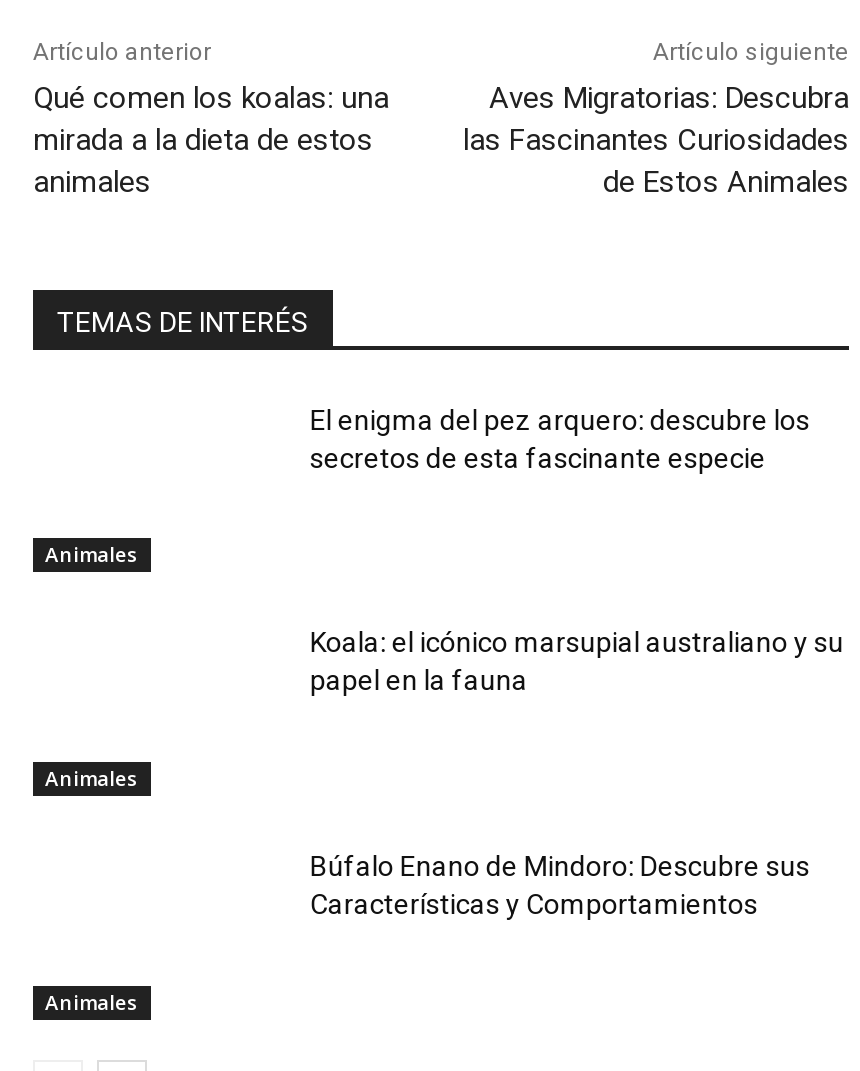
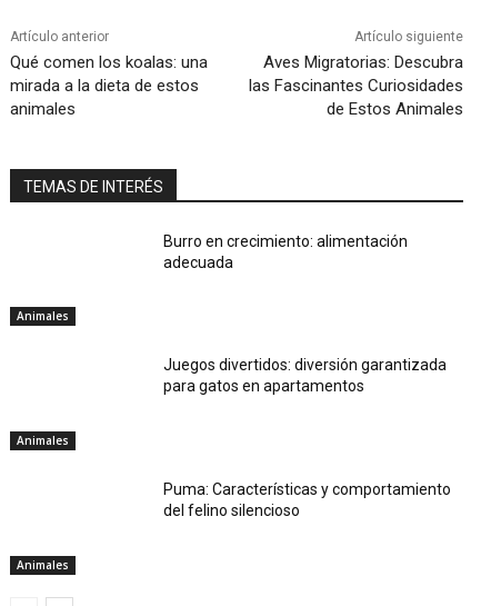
- El enigma del pez arquero: descubre los
- secretos de esta fascinante especie
+ Burro en crecimiento: alimentación
+ adecuada

- Koala: el icónico marsupial australiano y su
- papel en la fauna
+ Juegos divertidos: diversión garantizada
+ para gatos en apartamentos

- Búfalo Enano de Mindoro: Descubre sus
- Características y Comportamientos
+ Puma: Características y comportamiento
+ del felino silencioso
